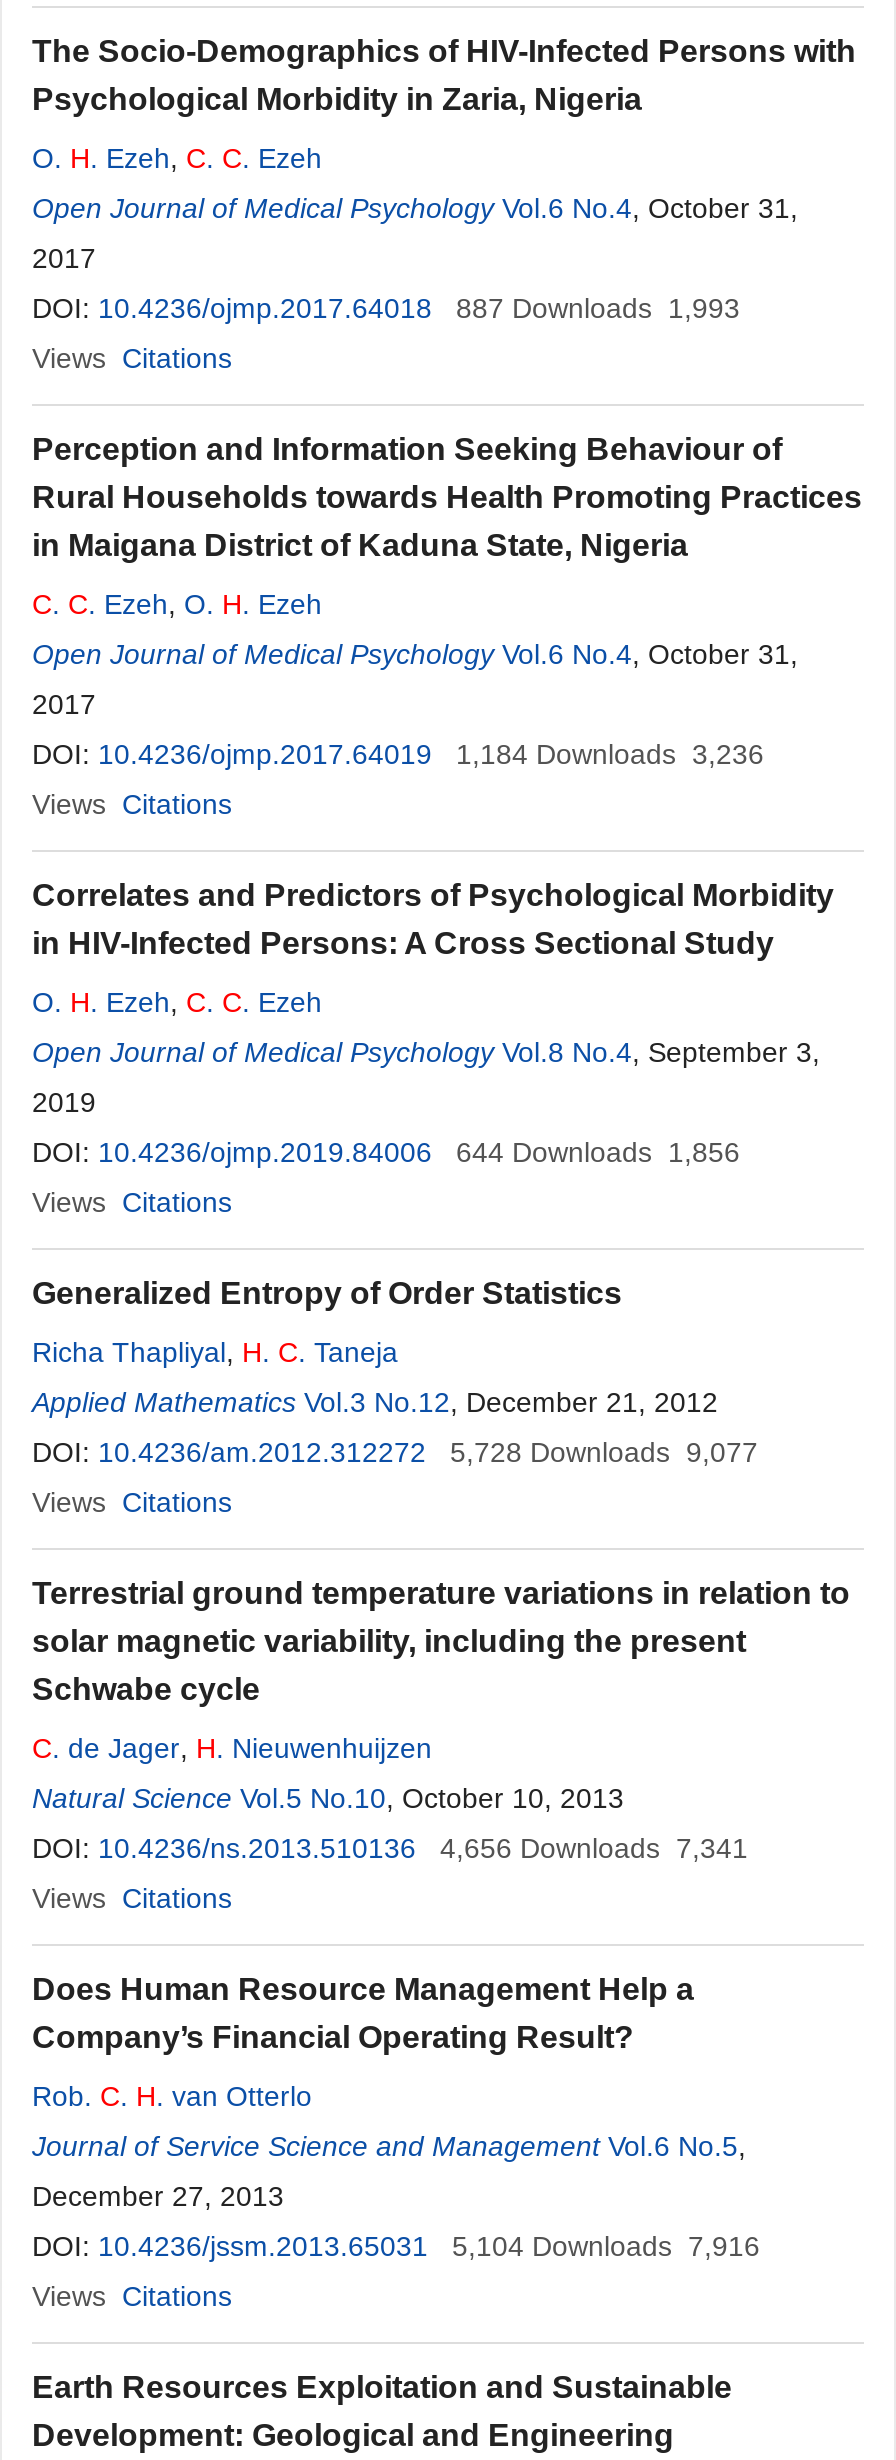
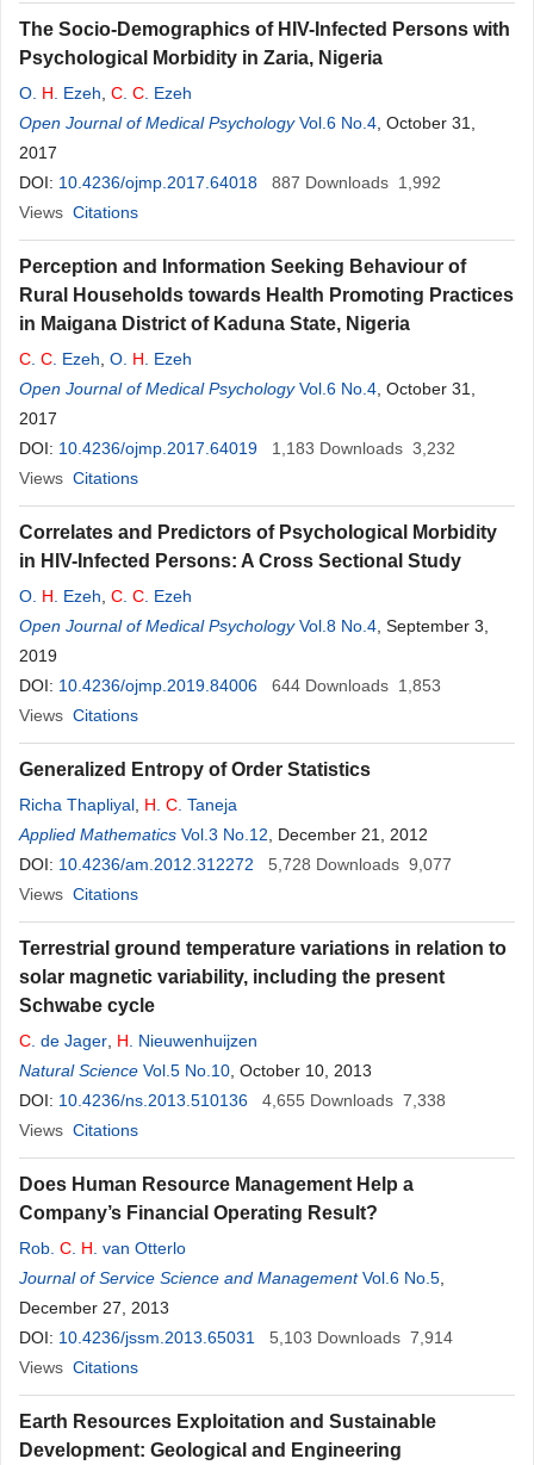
- DOI: 10.4236/ojmp.2017.64018 887 Downloads 1,993
+ DOI: 10.4236/ojmp.2017.64018 887 Downloads 1,992

- DOI: 10.4236/ojmp.2017.64019 1,184 Downloads 3,236
+ DOI: 10.4236/ojmp.2017.64019 1,183 Downloads 3,232

- DOI: 10.4236/ojmp.2019.84006 644 Downloads 1,856
+ DOI: 10.4236/ojmp.2019.84006 644 Downloads 1,853

- DOI: 10.4236/ns.2013.510136 4,656 Downloads 7,341
+ DOI: 10.4236/ns.2013.510136 4,655 Downloads 7,338

- DOI: 10.4236/jssm.2013.65031 5,104 Downloads 7,916
+ DOI: 10.4236/jssm.2013.65031 5,103 Downloads 7,914
